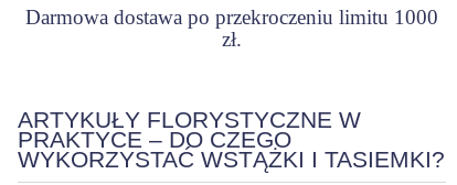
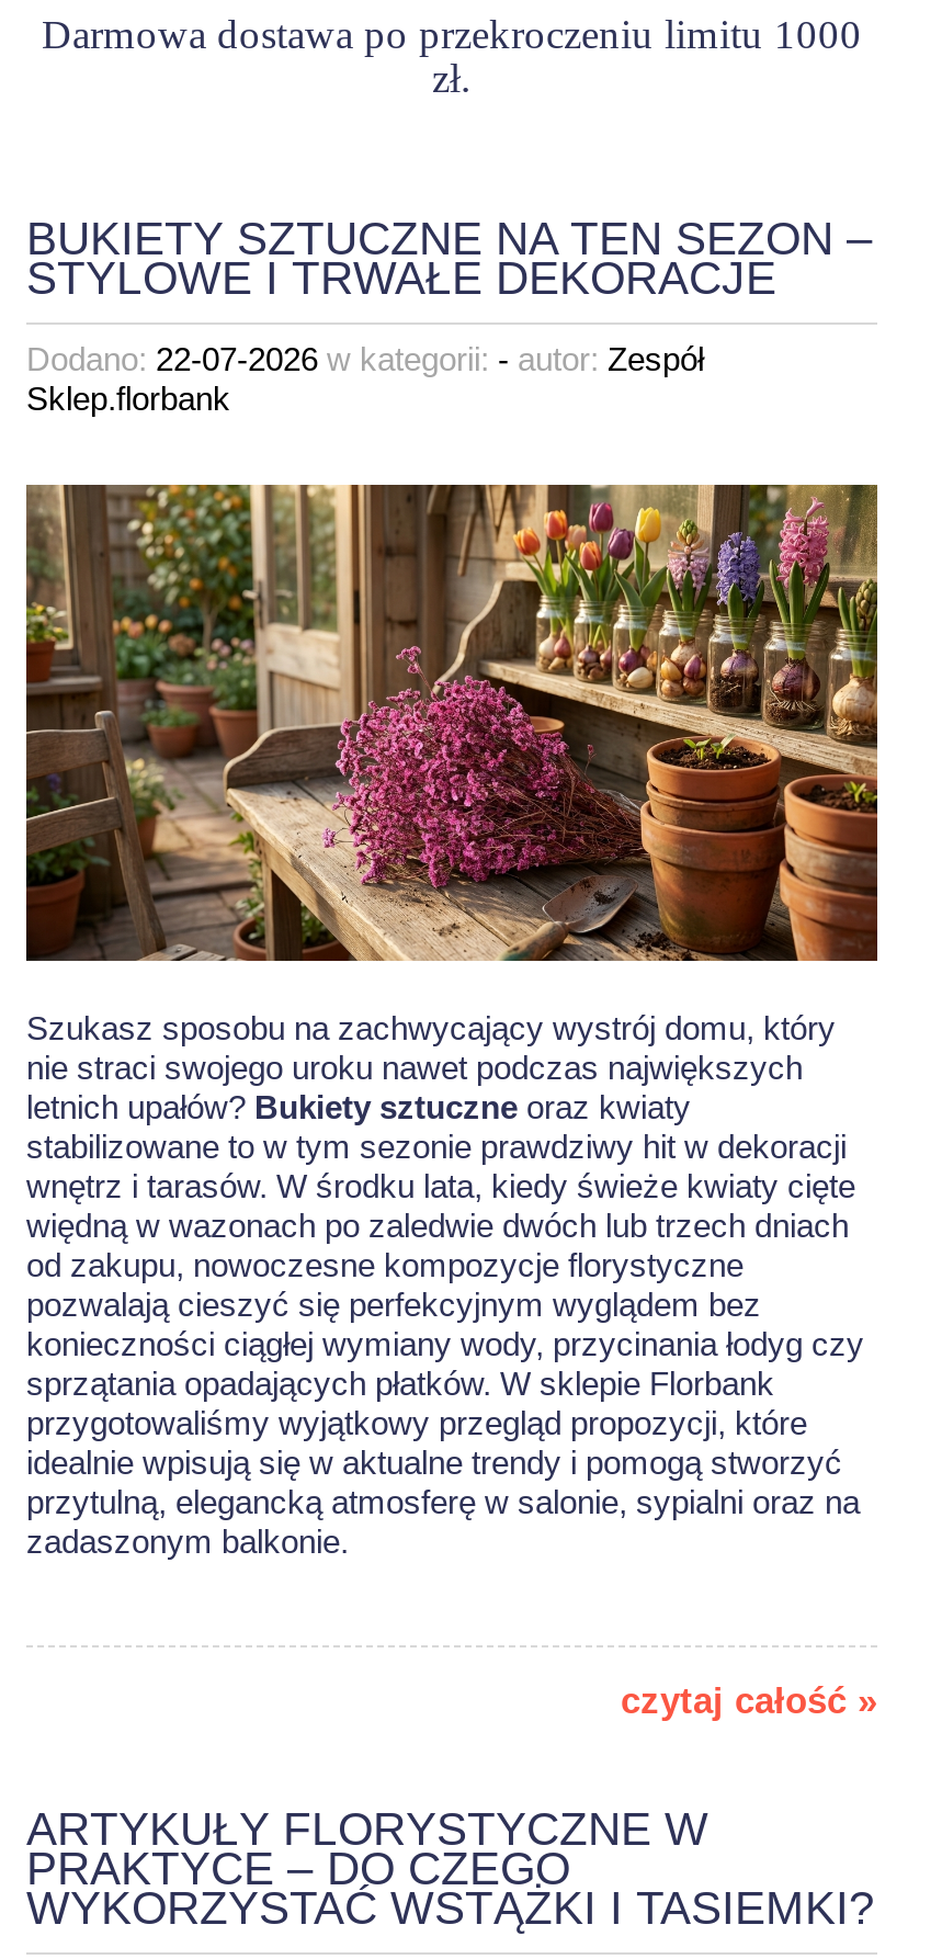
+ [image]
+ Szukasz sposobu na zachwycający wystrój domu, który
+ nie straci swojego uroku nawet podczas największych
+ letnich upałów? Bukiety sztuczne oraz kwiaty
+ stabilizowane to w tym sezonie prawdziwy hit w dekoracji
+ wnętrz i tarasów. W środku lata, kiedy świeże kwiaty cięte
+ więdną w wazonach po zaledwie dwóch lub trzech dniach
+ od zakupu, nowoczesne kompozycje florystyczne
+ pozwalają cieszyć się perfekcyjnym wyglądem bez
+ konieczności ciągłej wymiany wody, przycinania łodyg czy
+ sprzątania opadających płatków. W sklepie Florbank
+ przygotowaliśmy wyjątkowy przegląd propozycji, które
+ idealnie wpisują się w aktualne trendy i pomogą stworzyć
+ przytulną, elegancką atmosferę w salonie, sypialni oraz na
+ zadaszonym balkonie.

+ BUKIETY SZTUCZNE NA TEN SEZON –
+ STYLOWE I TRWAŁE DEKORACJE
+ Dodano: 22-07-2026 w kategorii: - autor: Zespół
+ Sklep.florbank

+ czytaj całość »
